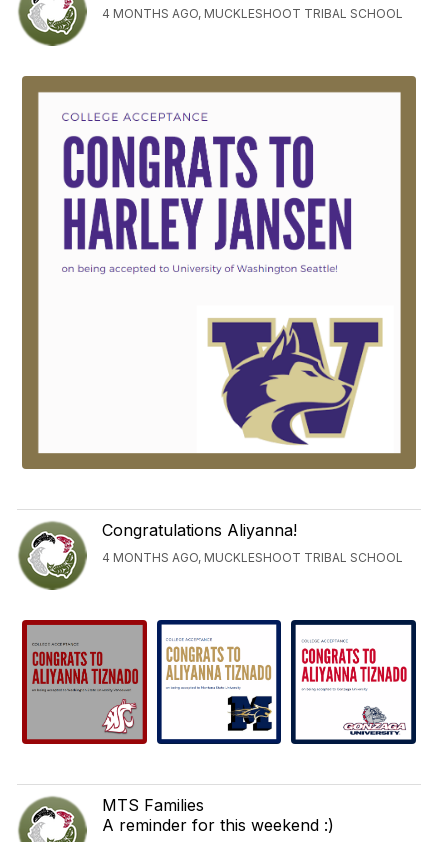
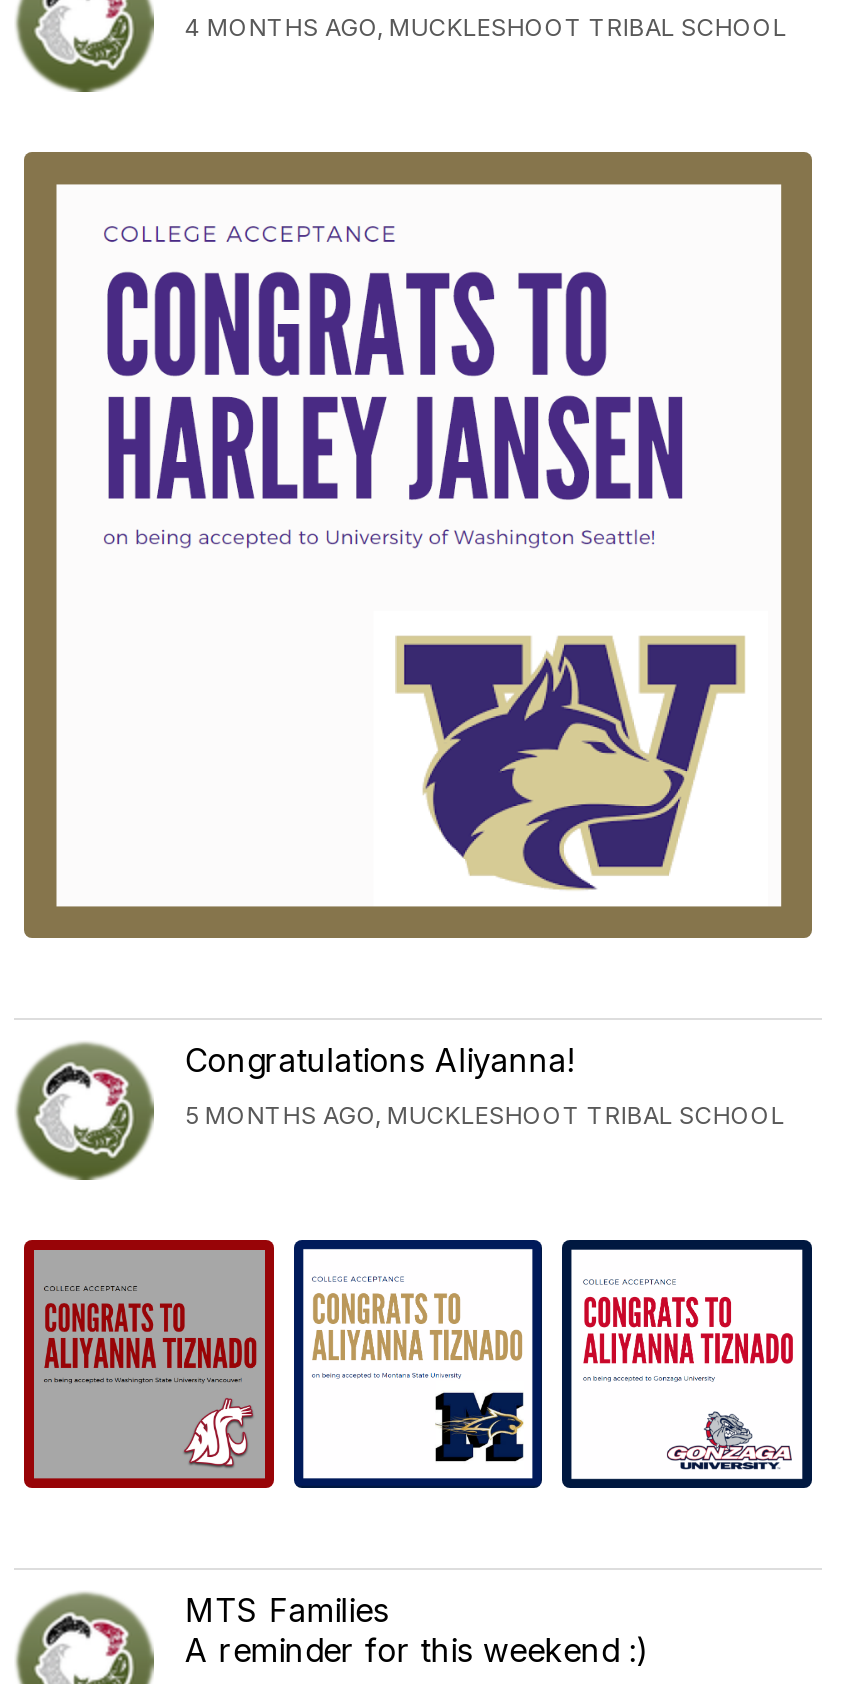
- 4 MONTHS AGO, MUCKLESHOOT TRIBAL SCHOOL
+ 5 MONTHS AGO, MUCKLESHOOT TRIBAL SCHOOL
